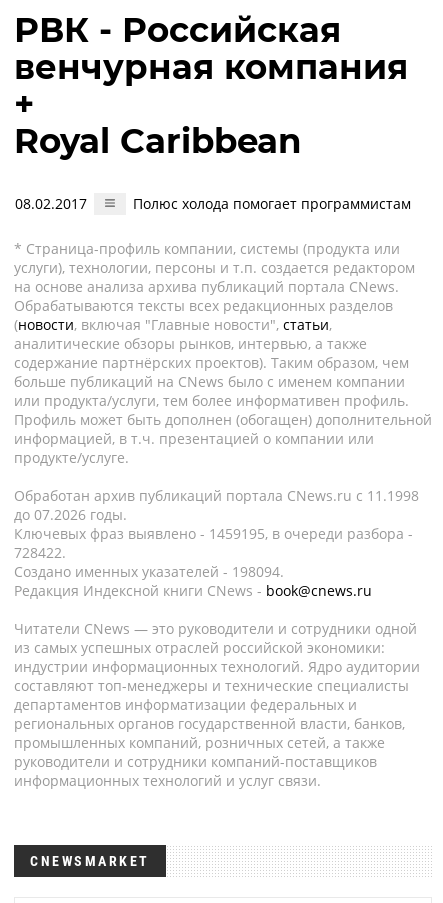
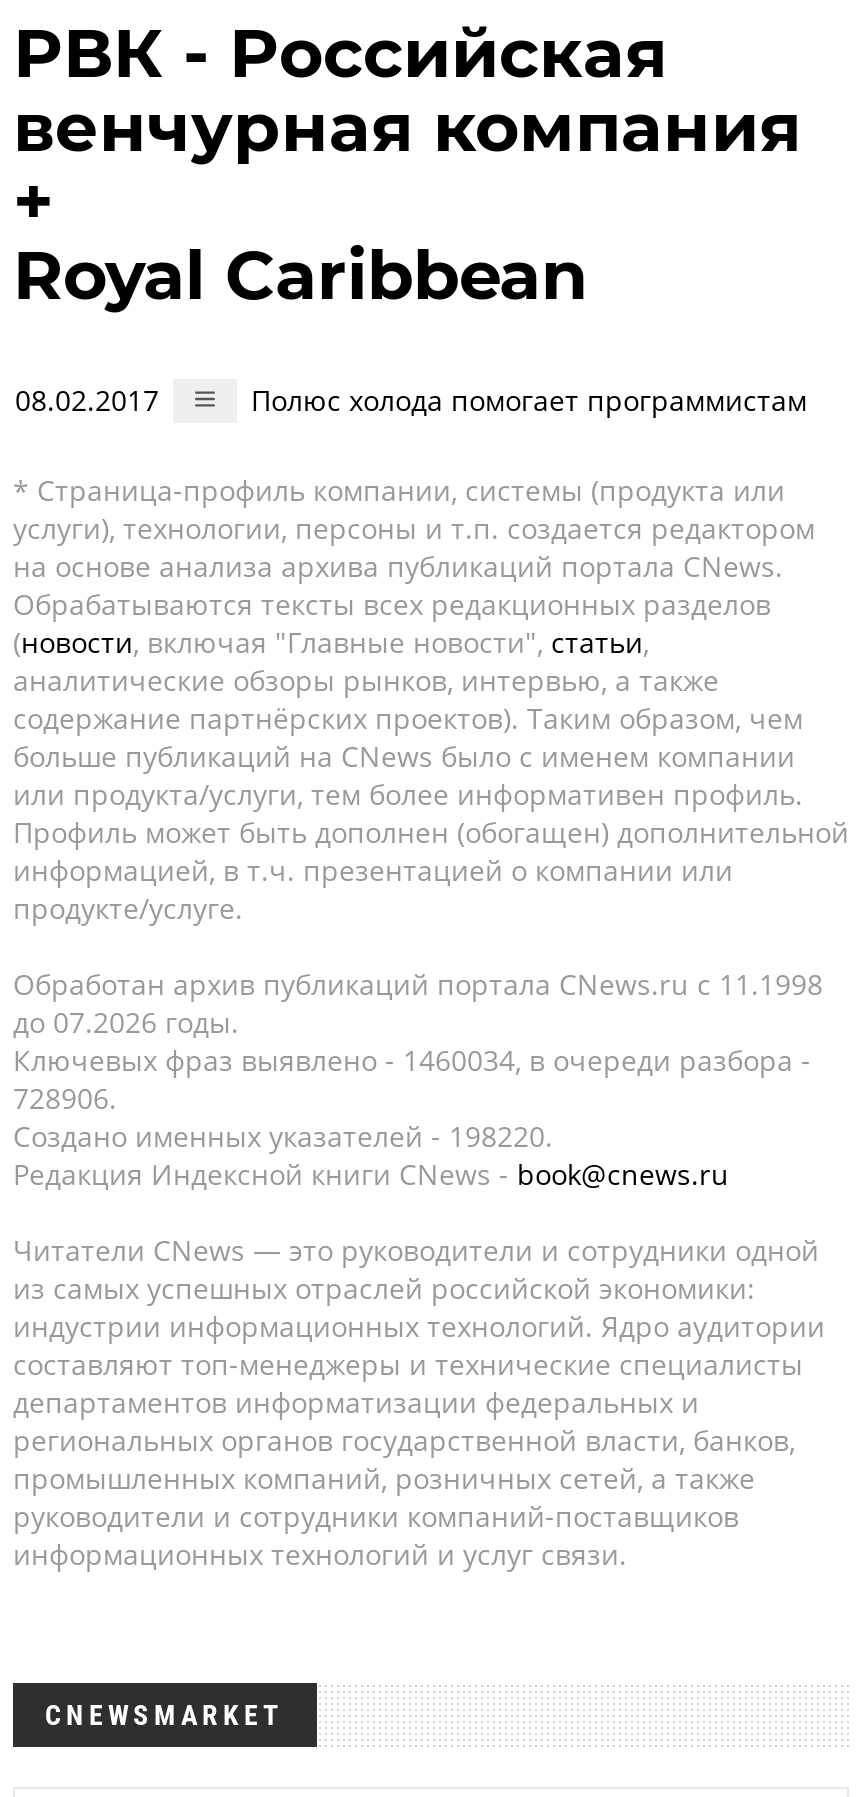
- Ключевых фраз выявлено - 1459195, в очереди разбора -
+ Ключевых фраз выявлено - 1460034, в очереди разбора -

- 728422.
+ 728906.

- Создано именных указателей - 198094.
+ Создано именных указателей - 198220.
